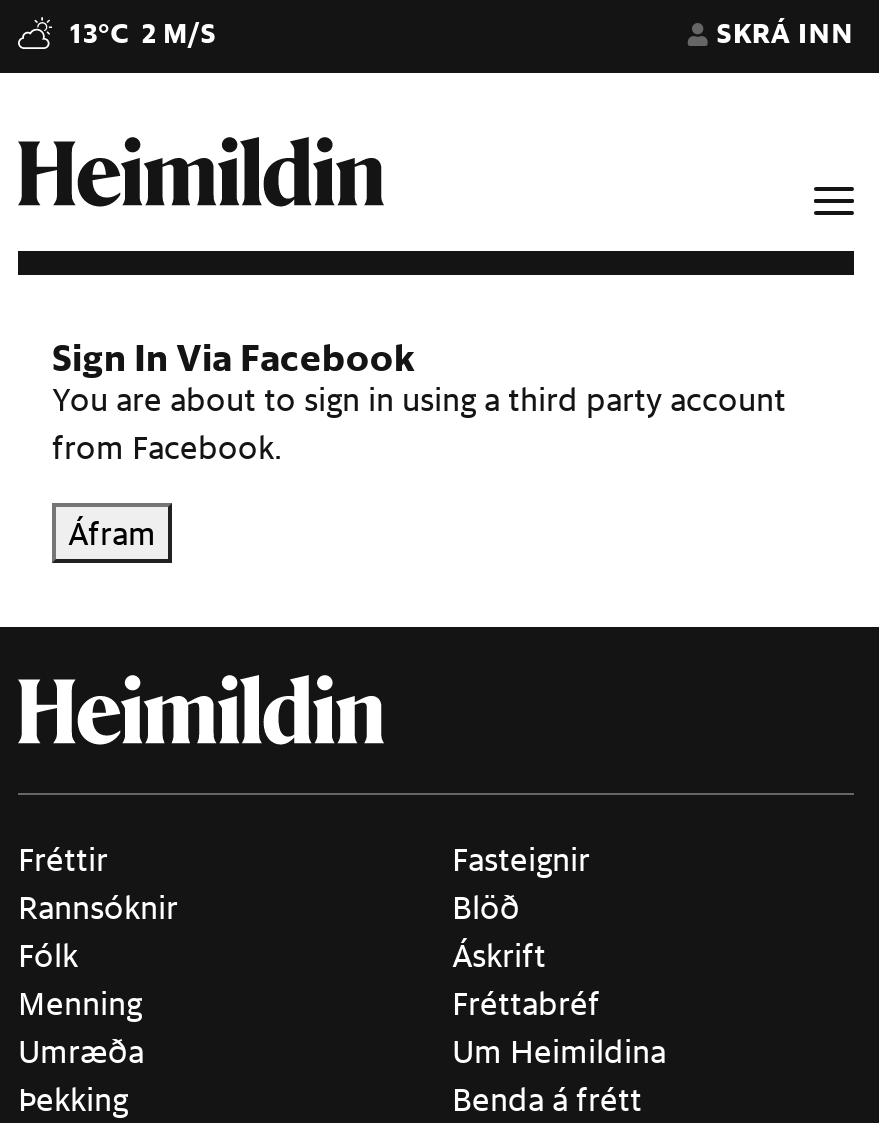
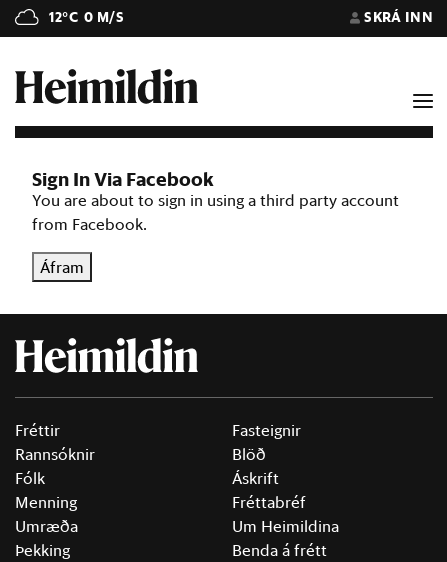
- 13°C 2 M/S
+ 12°C 0 M/S
